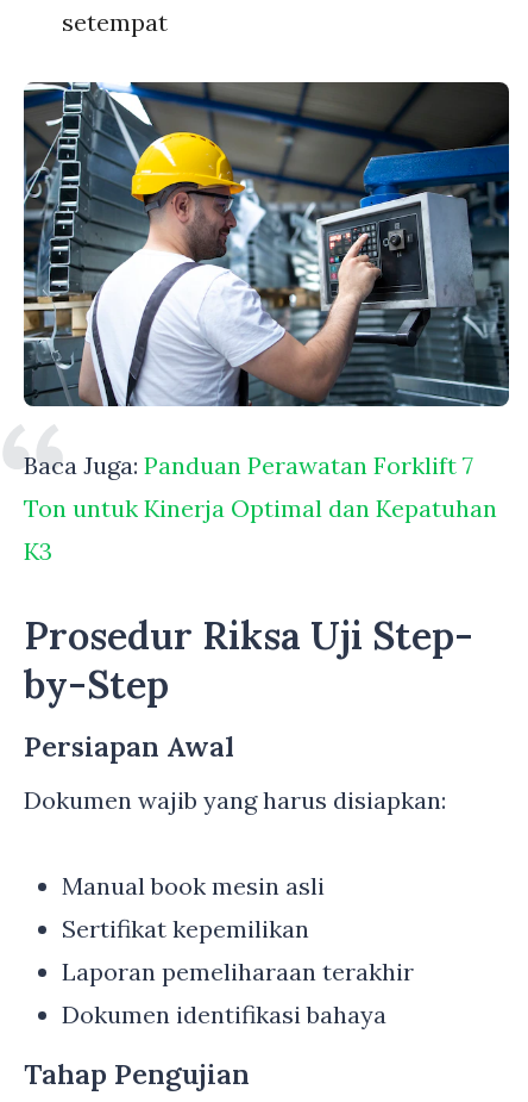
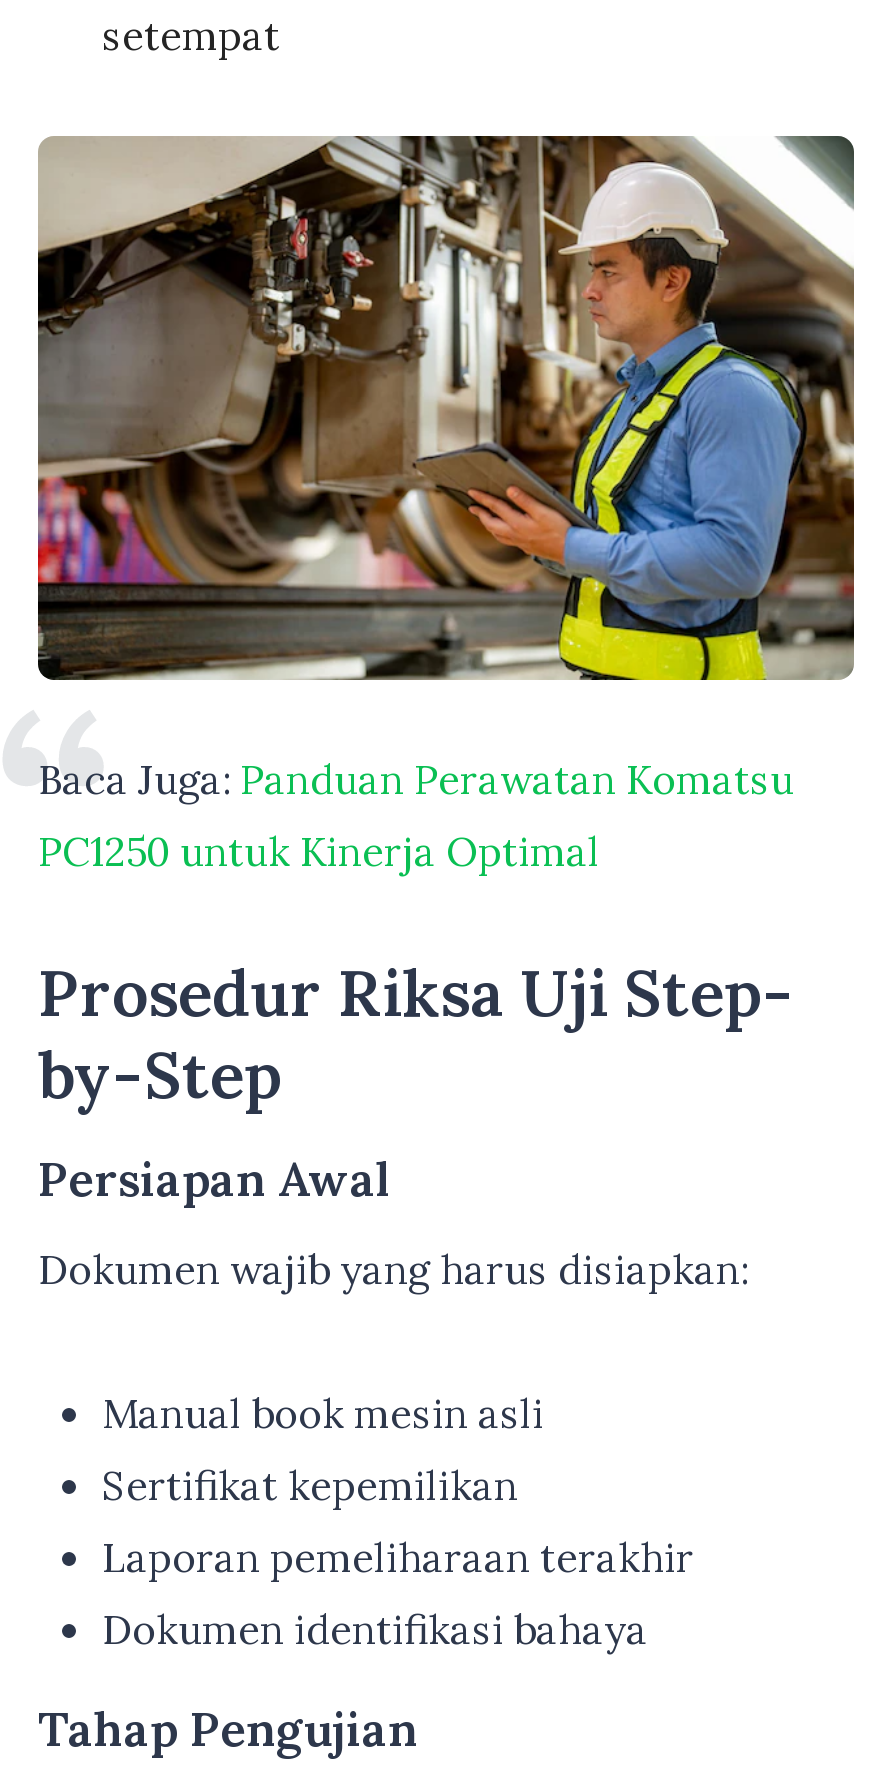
- [image]
- Baca Juga: Panduan Perawatan Forklift 7
- Ton untuk Kinerja Optimal dan Kepatuhan
- K3
+ [image]
+ Baca Juga: Panduan Perawatan Komatsu
+ PC1250 untuk Kinerja Optimal
